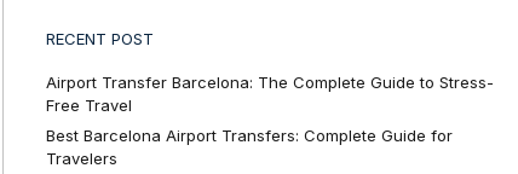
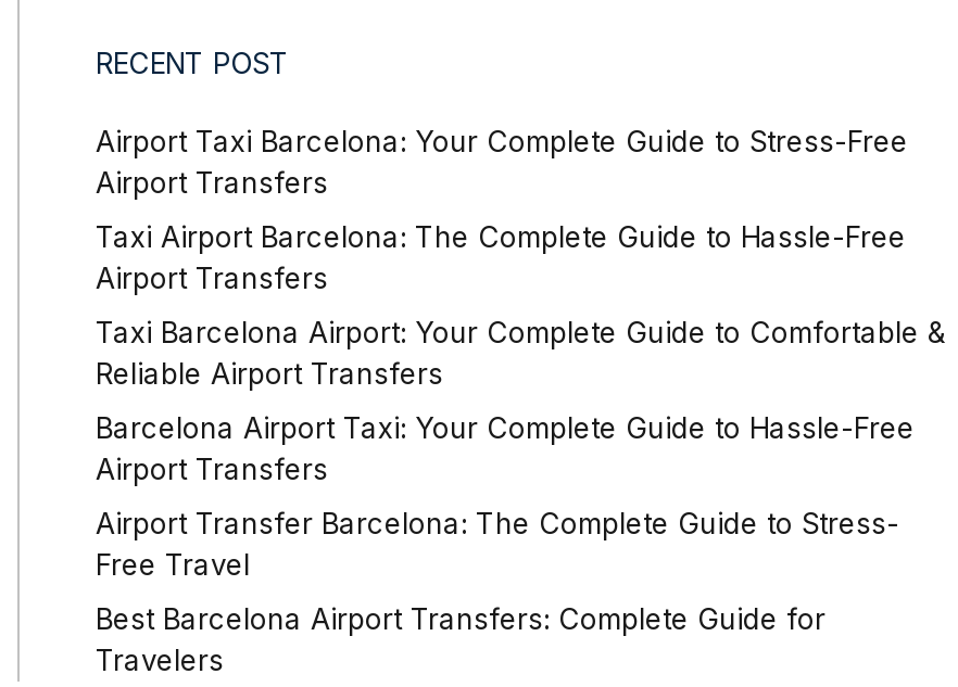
+ Airport Taxi Barcelona: Your Complete Guide to Stress-Free
+ Airport Transfers
+ Taxi Airport Barcelona: The Complete Guide to Hassle-Free
+ Airport Transfers
+ Taxi Barcelona Airport: Your Complete Guide to Comfortable &
+ Reliable Airport Transfers
+ Barcelona Airport Taxi: Your Complete Guide to Hassle-Free
+ Airport Transfers
